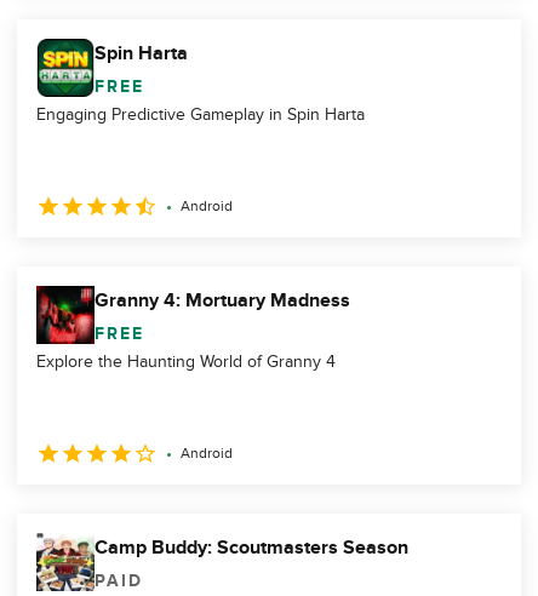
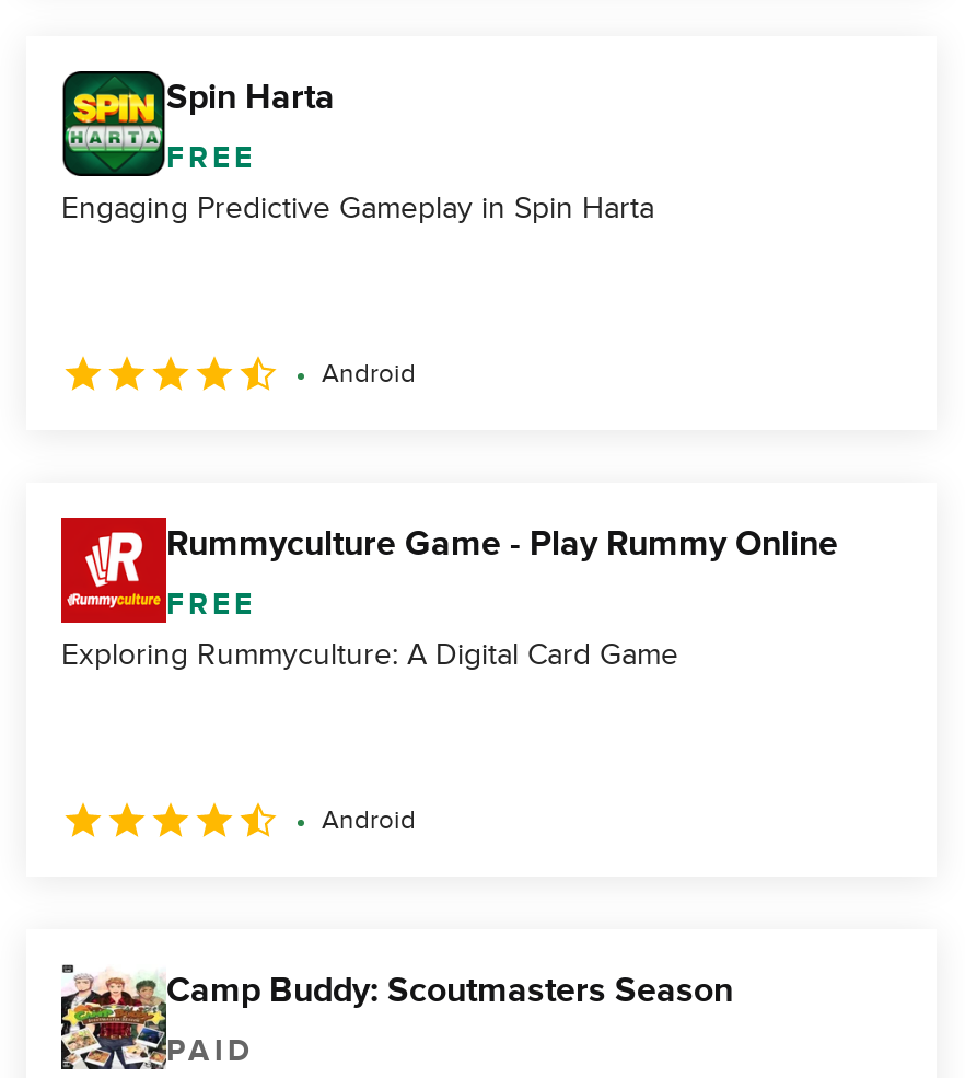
- [image]
- Granny 4: Mortuary Madness
+ [image]
+ Rummyculture Game - Play Rummy Online

- Explore the Haunting World of Granny 4
+ Exploring Rummyculture: A Digital Card Game
